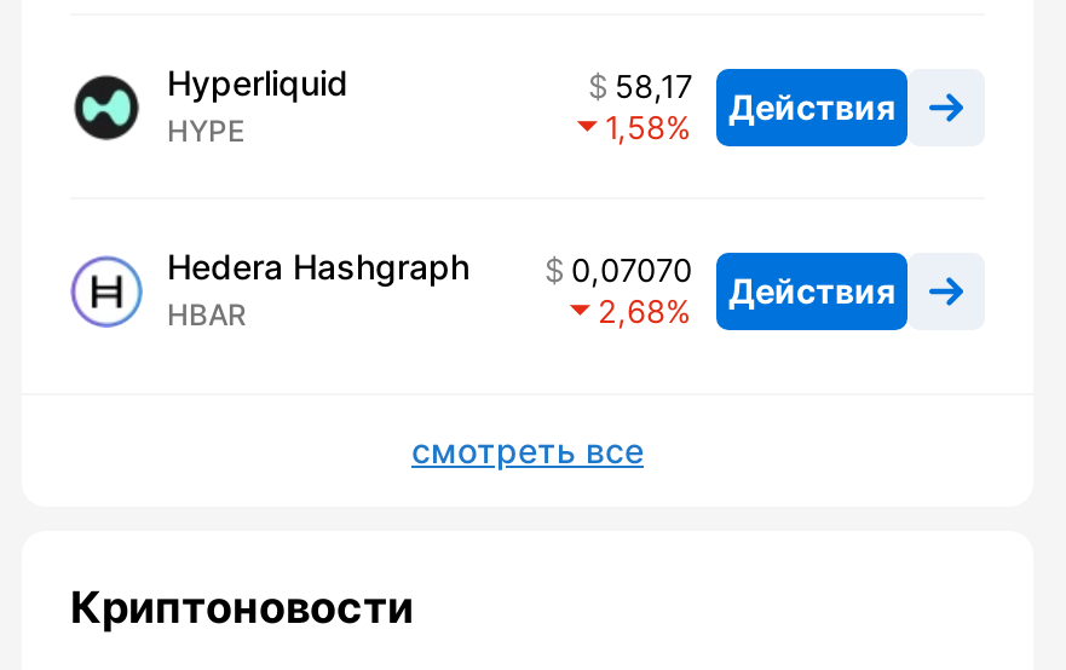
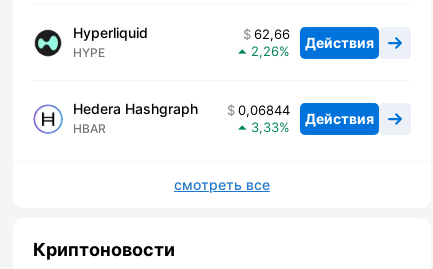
- 58,17 Действия
+ 62,66 Действия

- 1,58
+ 2,26

- 0,07070 Действия
+ 0,06844 Действия

- 2,68
+ 3,33
